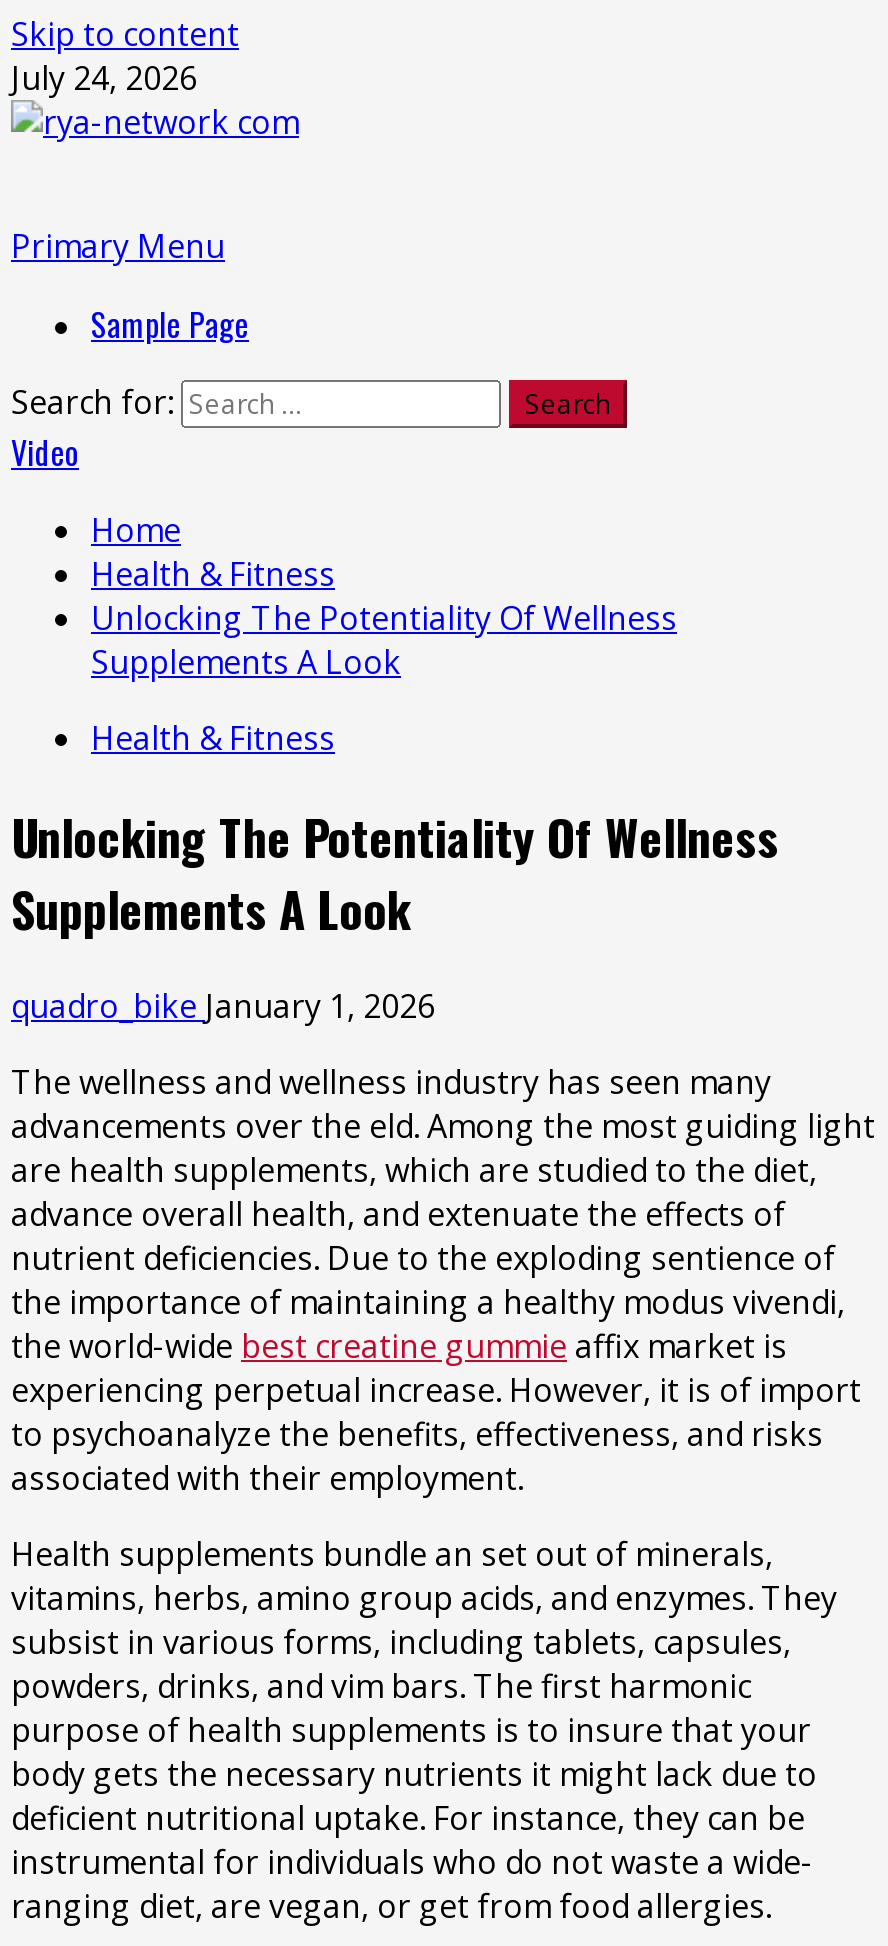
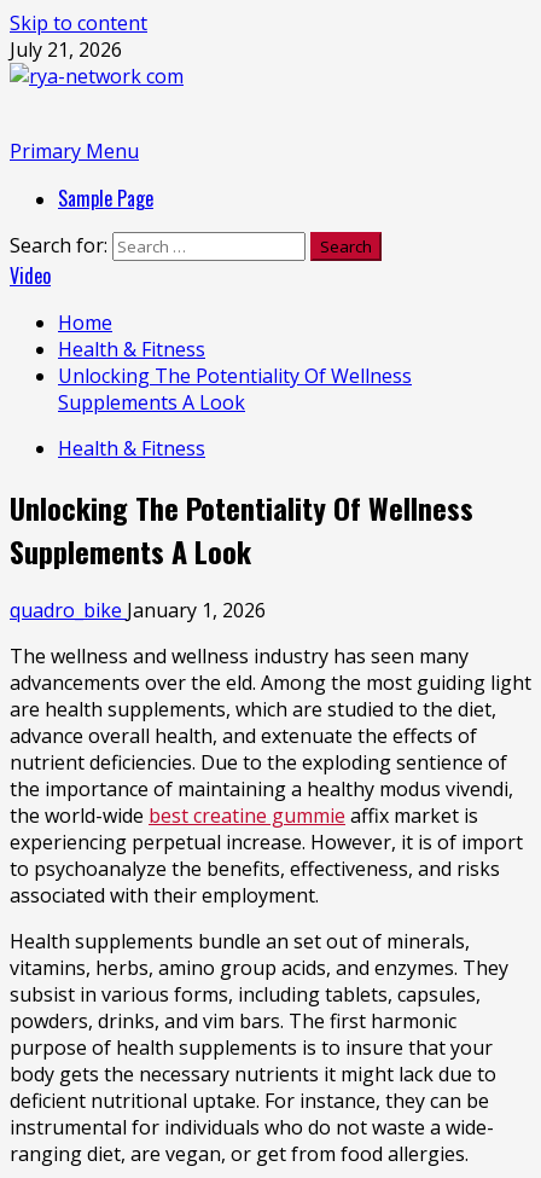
- July 24, 2026
+ July 21, 2026
